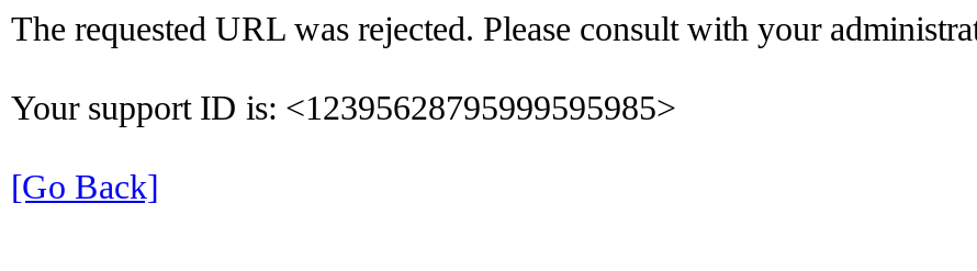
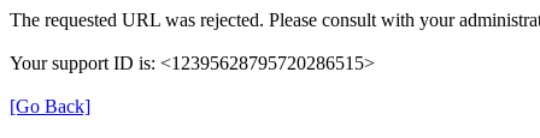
- Your support ID is: <12395628795999595985>
+ Your support ID is: <12395628795720286515>
